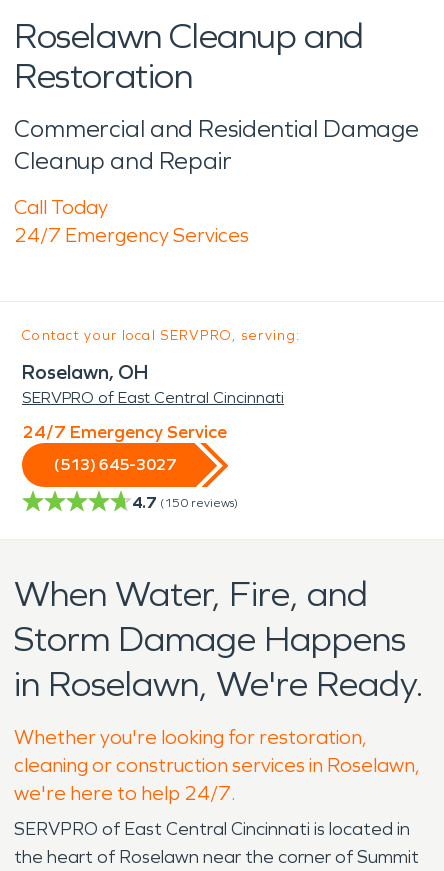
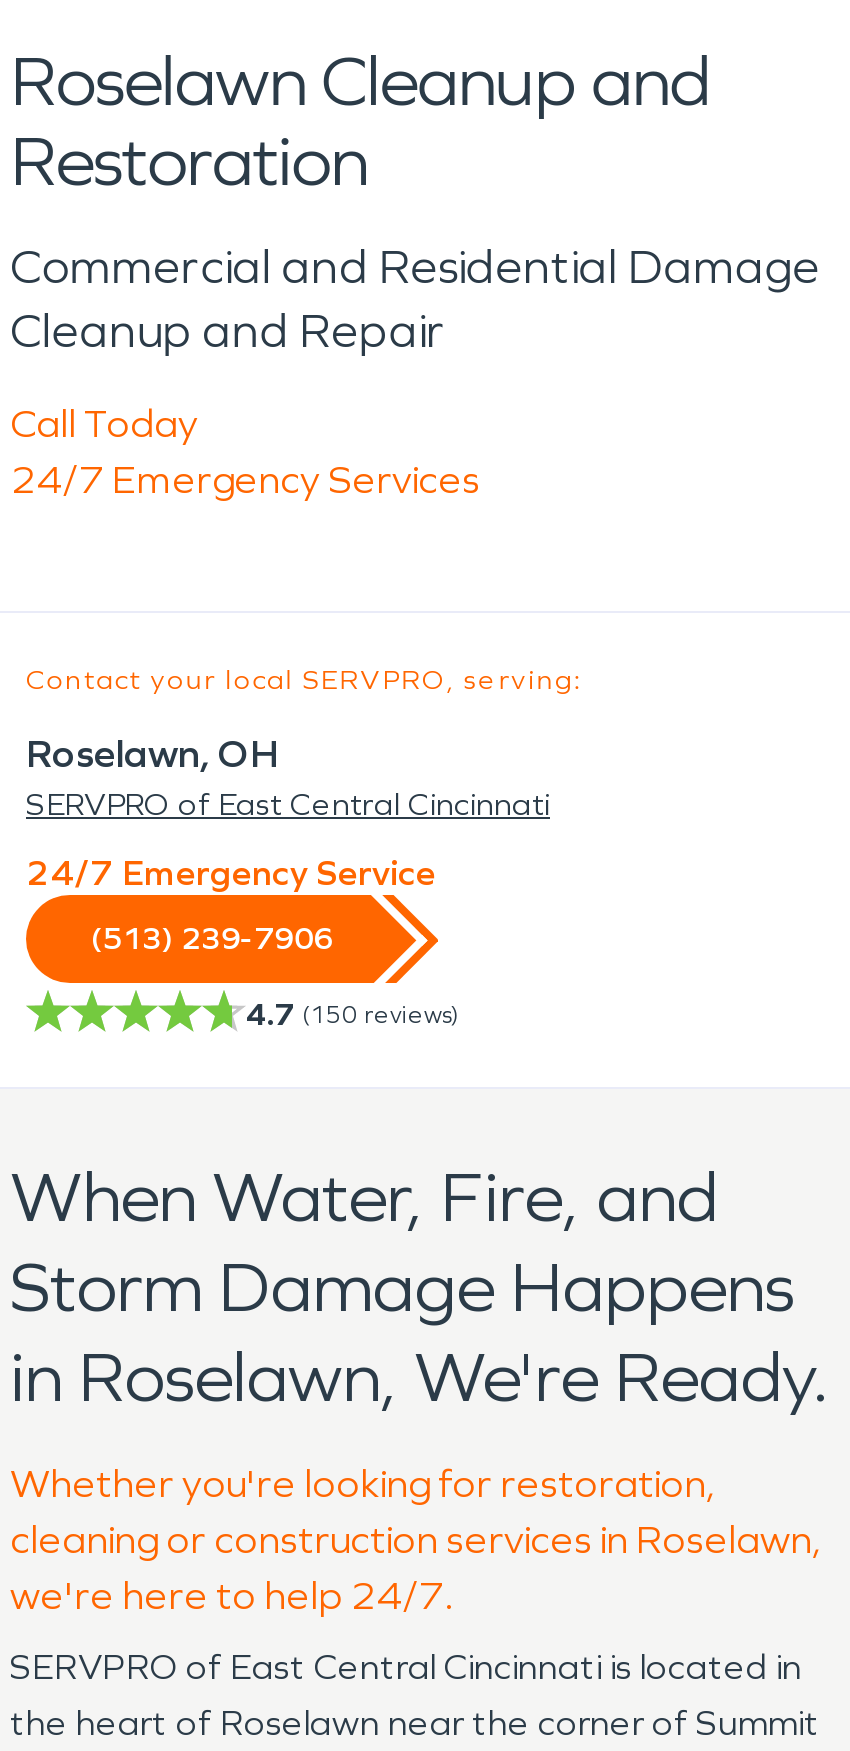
- (513) 645-3027
+ (513) 239-7906
